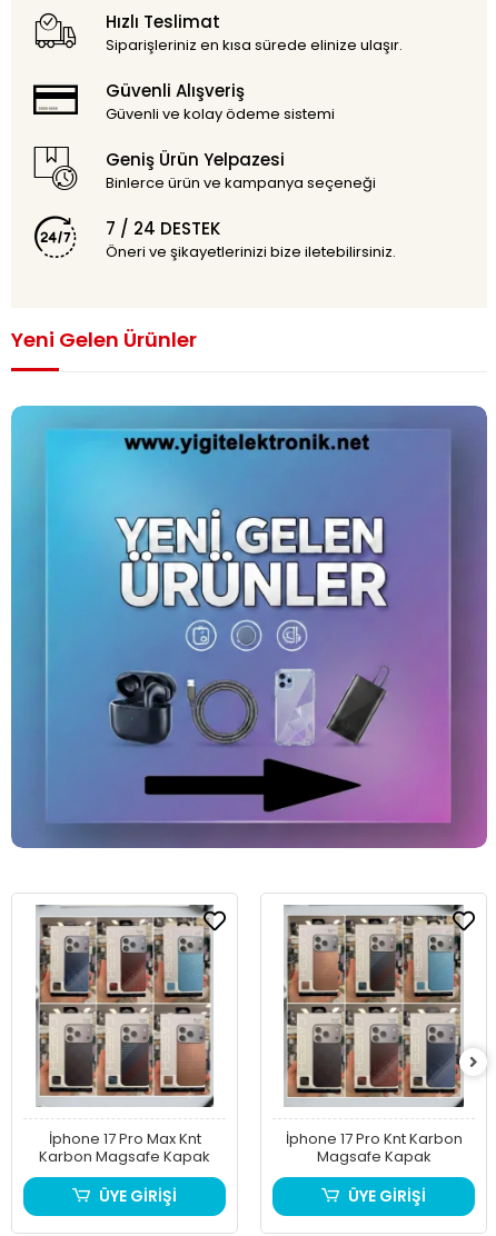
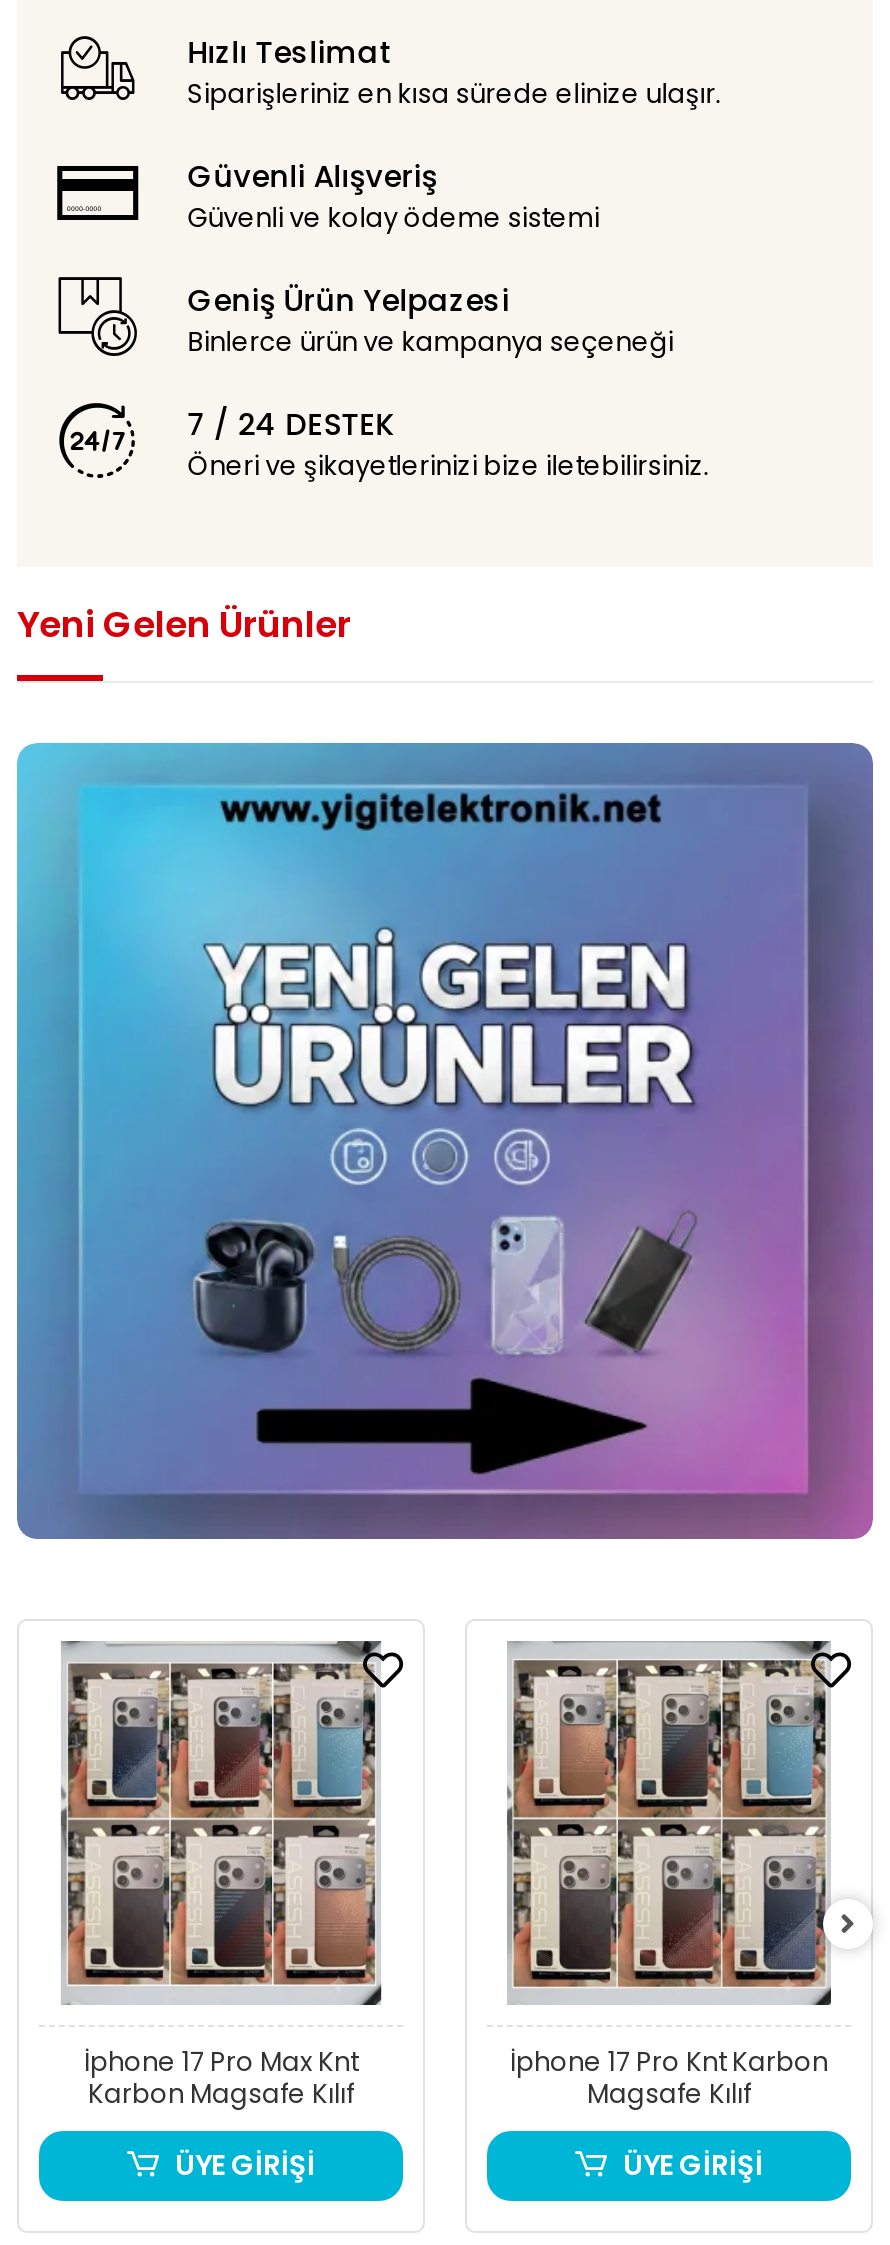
- Karbon Magsafe Kapak
+ Karbon Magsafe Kılıf

- Magsafe Kapak
+ Magsafe Kılıf
